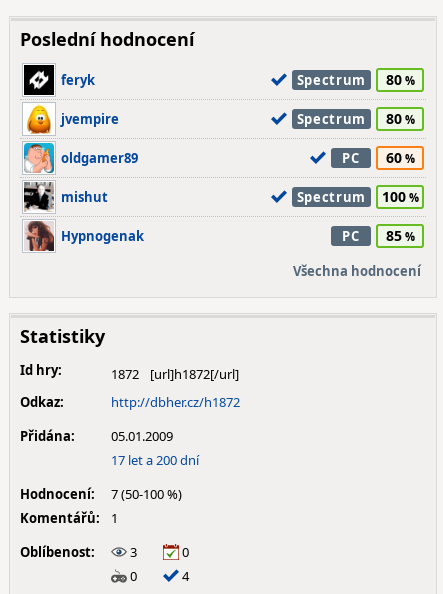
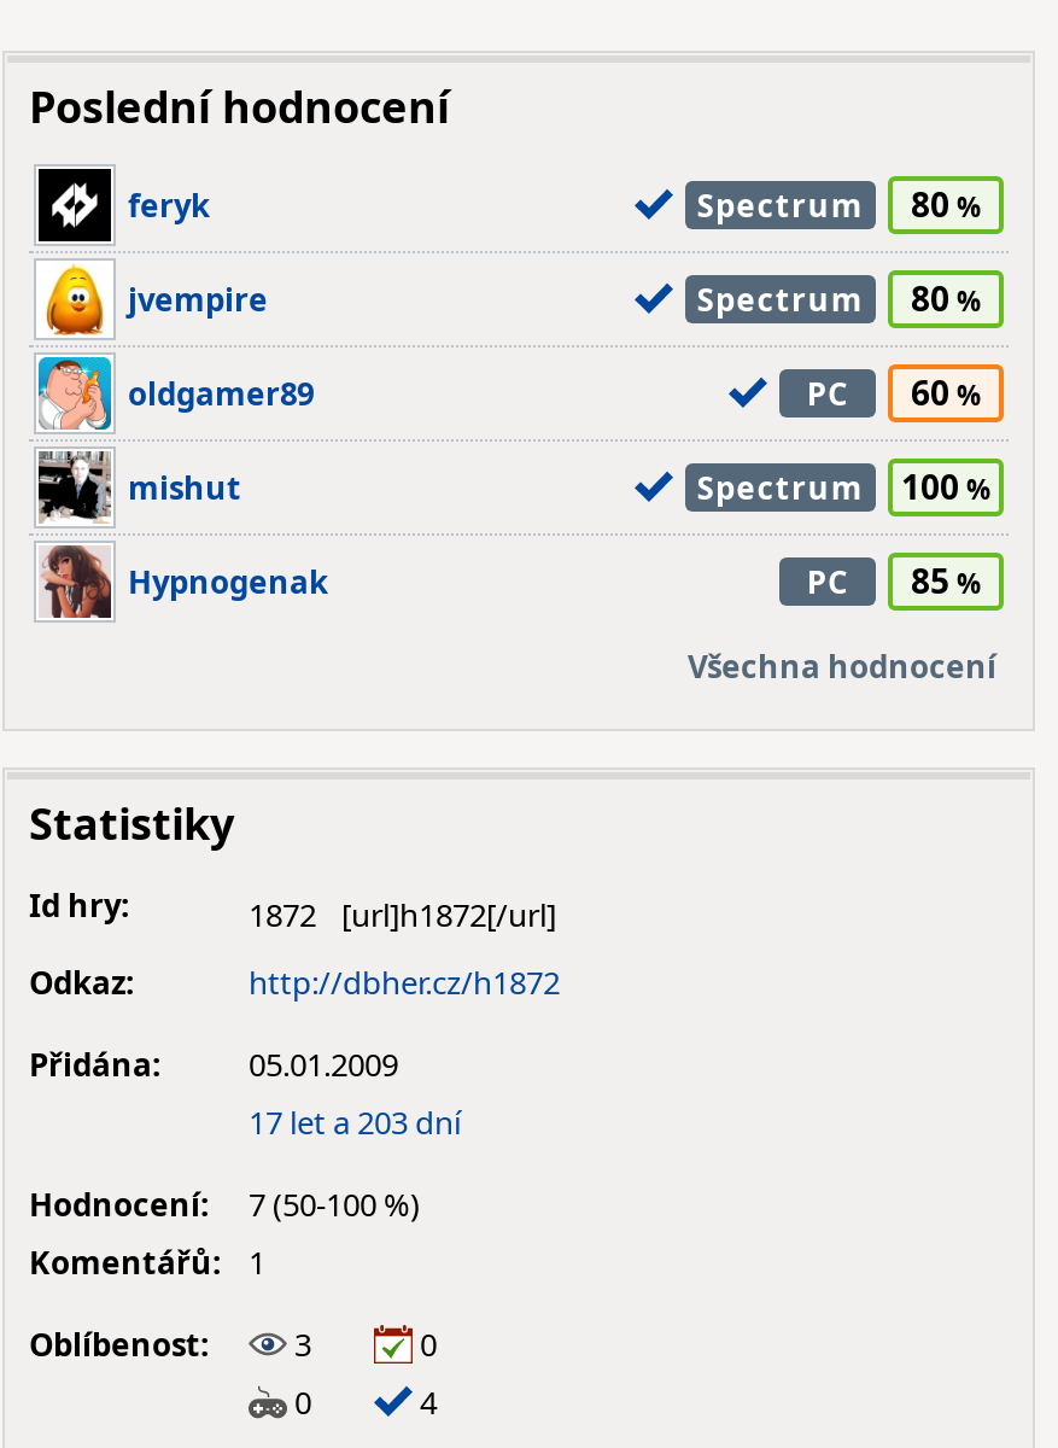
- 17 let a 200 dní
+ 17 let a 203 dní
